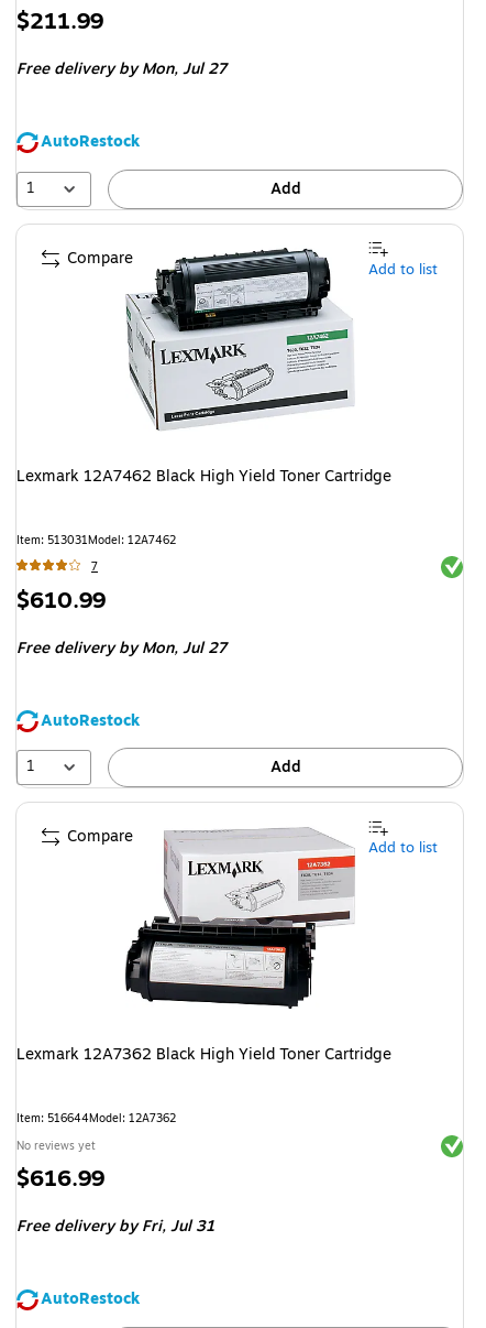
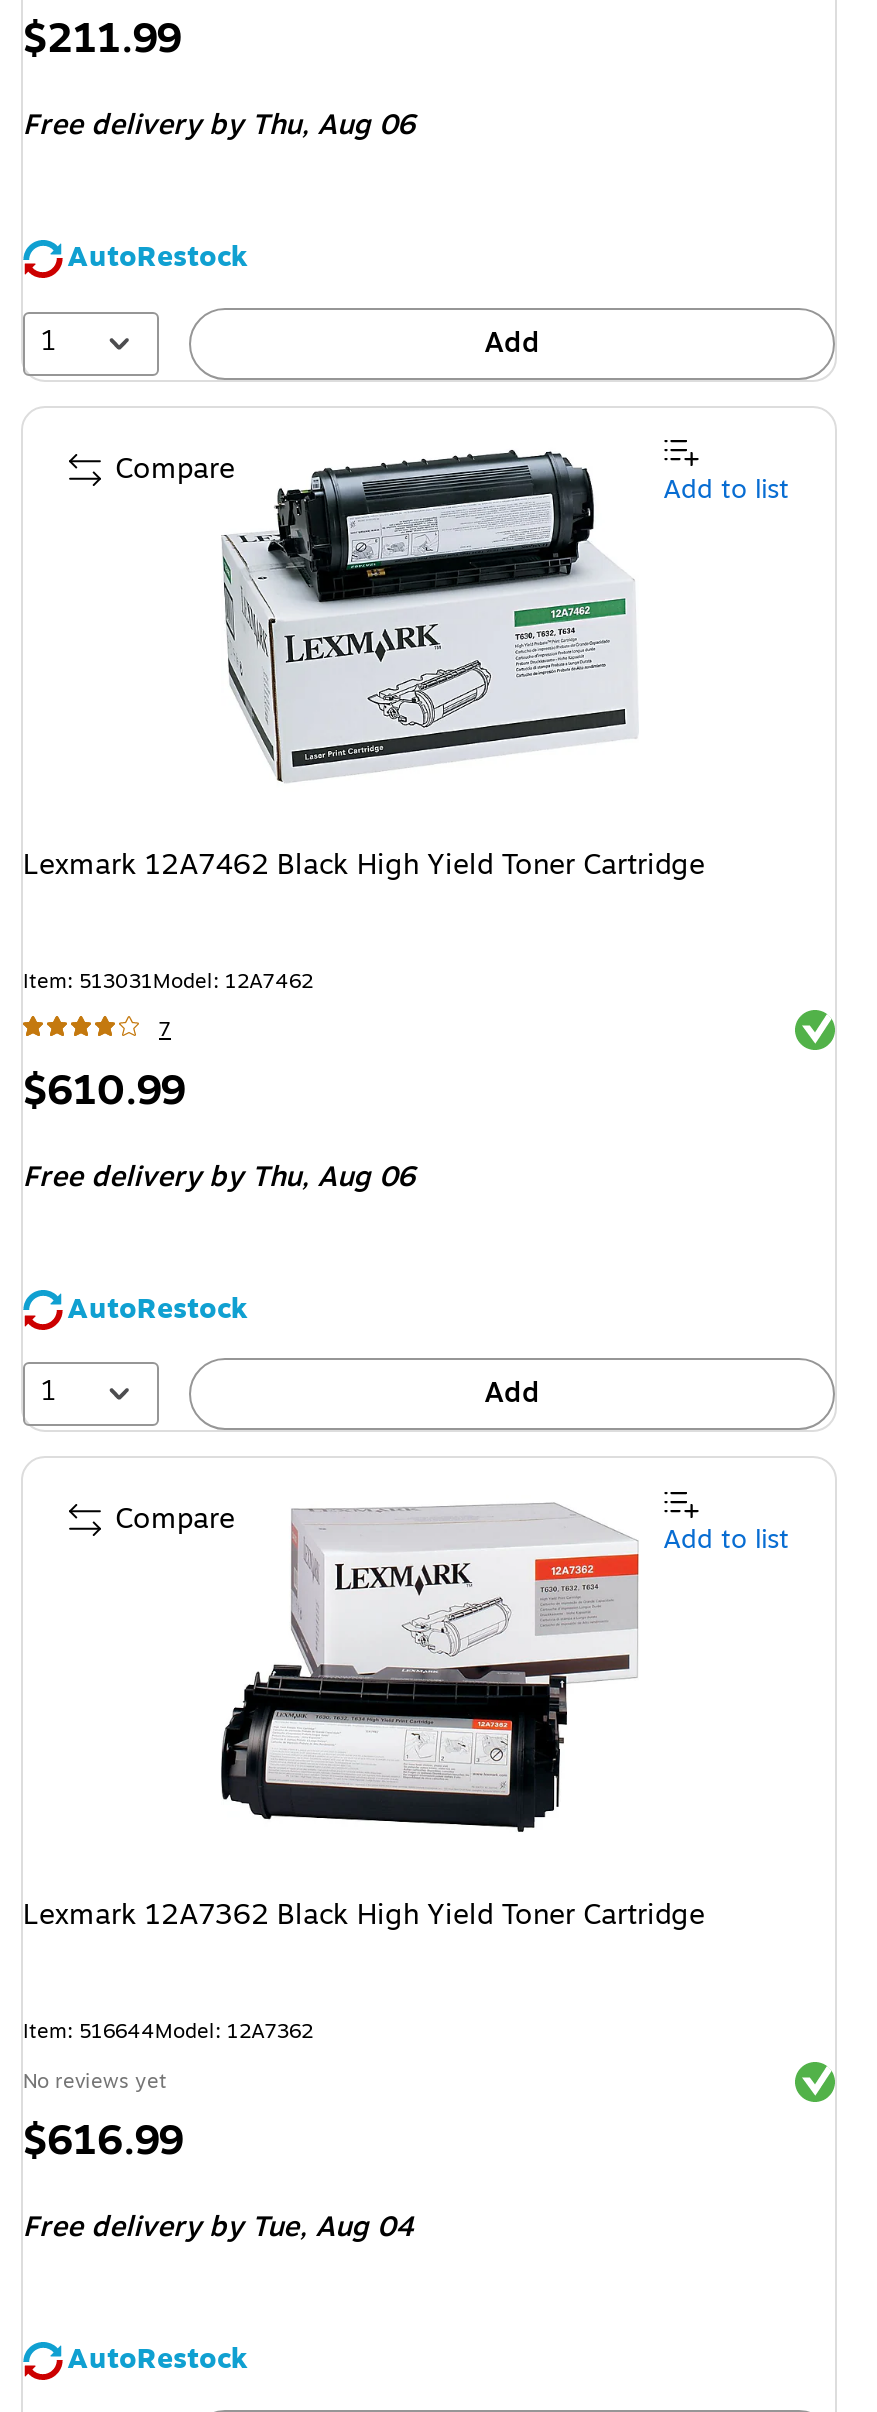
- Free delivery by Mon, Jul 27
+ Free delivery by Thu, Aug 06

- Free delivery by Mon, Jul 27
+ Free delivery by Thu, Aug 06

- Free delivery by Fri, Jul 31
+ Free delivery by Tue, Aug 04
